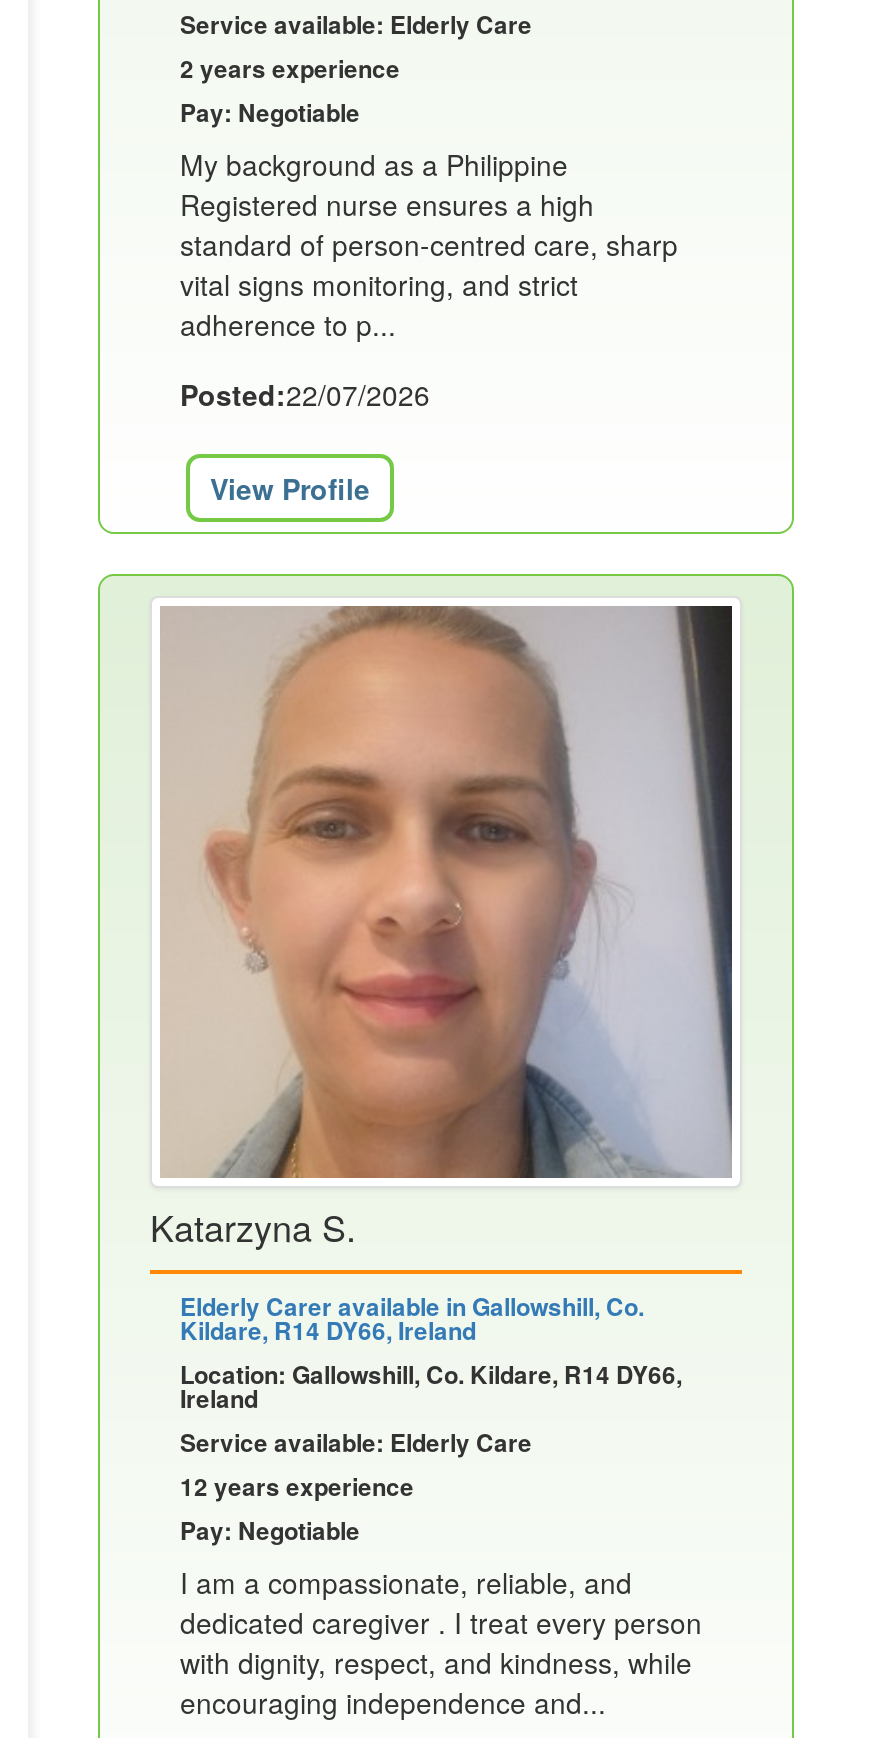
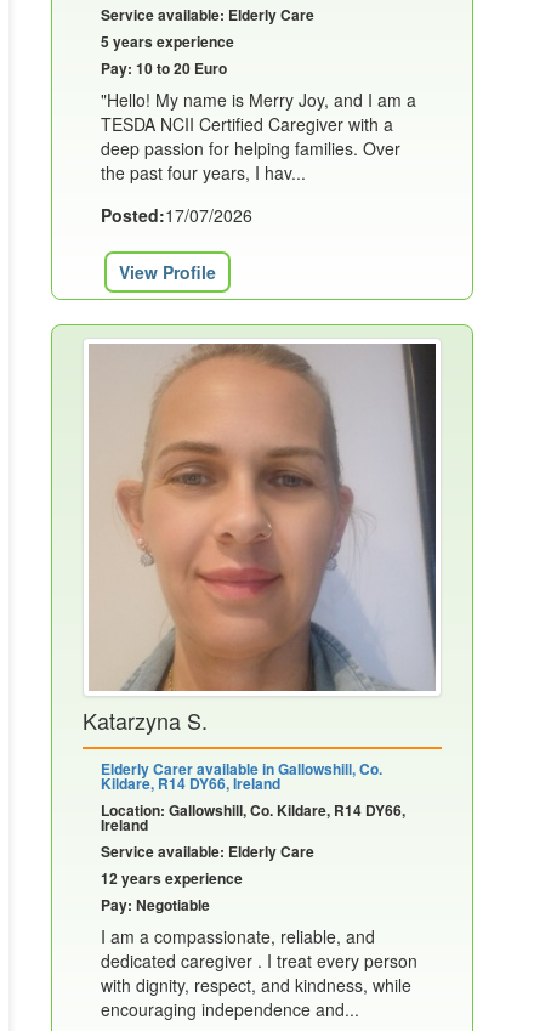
- 2 years experience
- Pay: Negotiable
- My background as a Philippine
- Registered nurse ensures a high
- standard of person-centred care, sharp
- vital signs monitoring, and strict
- adherence to p...
+ 5 years experience
+ Pay: 10 to 20 Euro
+ "Hello! My name is Merry Joy, and I am a
+ TESDA NCII Certified Caregiver with a
+ deep passion for helping families. Over
+ the past four years, I hav...

- Posted:22/07/2026
+ Posted:17/07/2026
